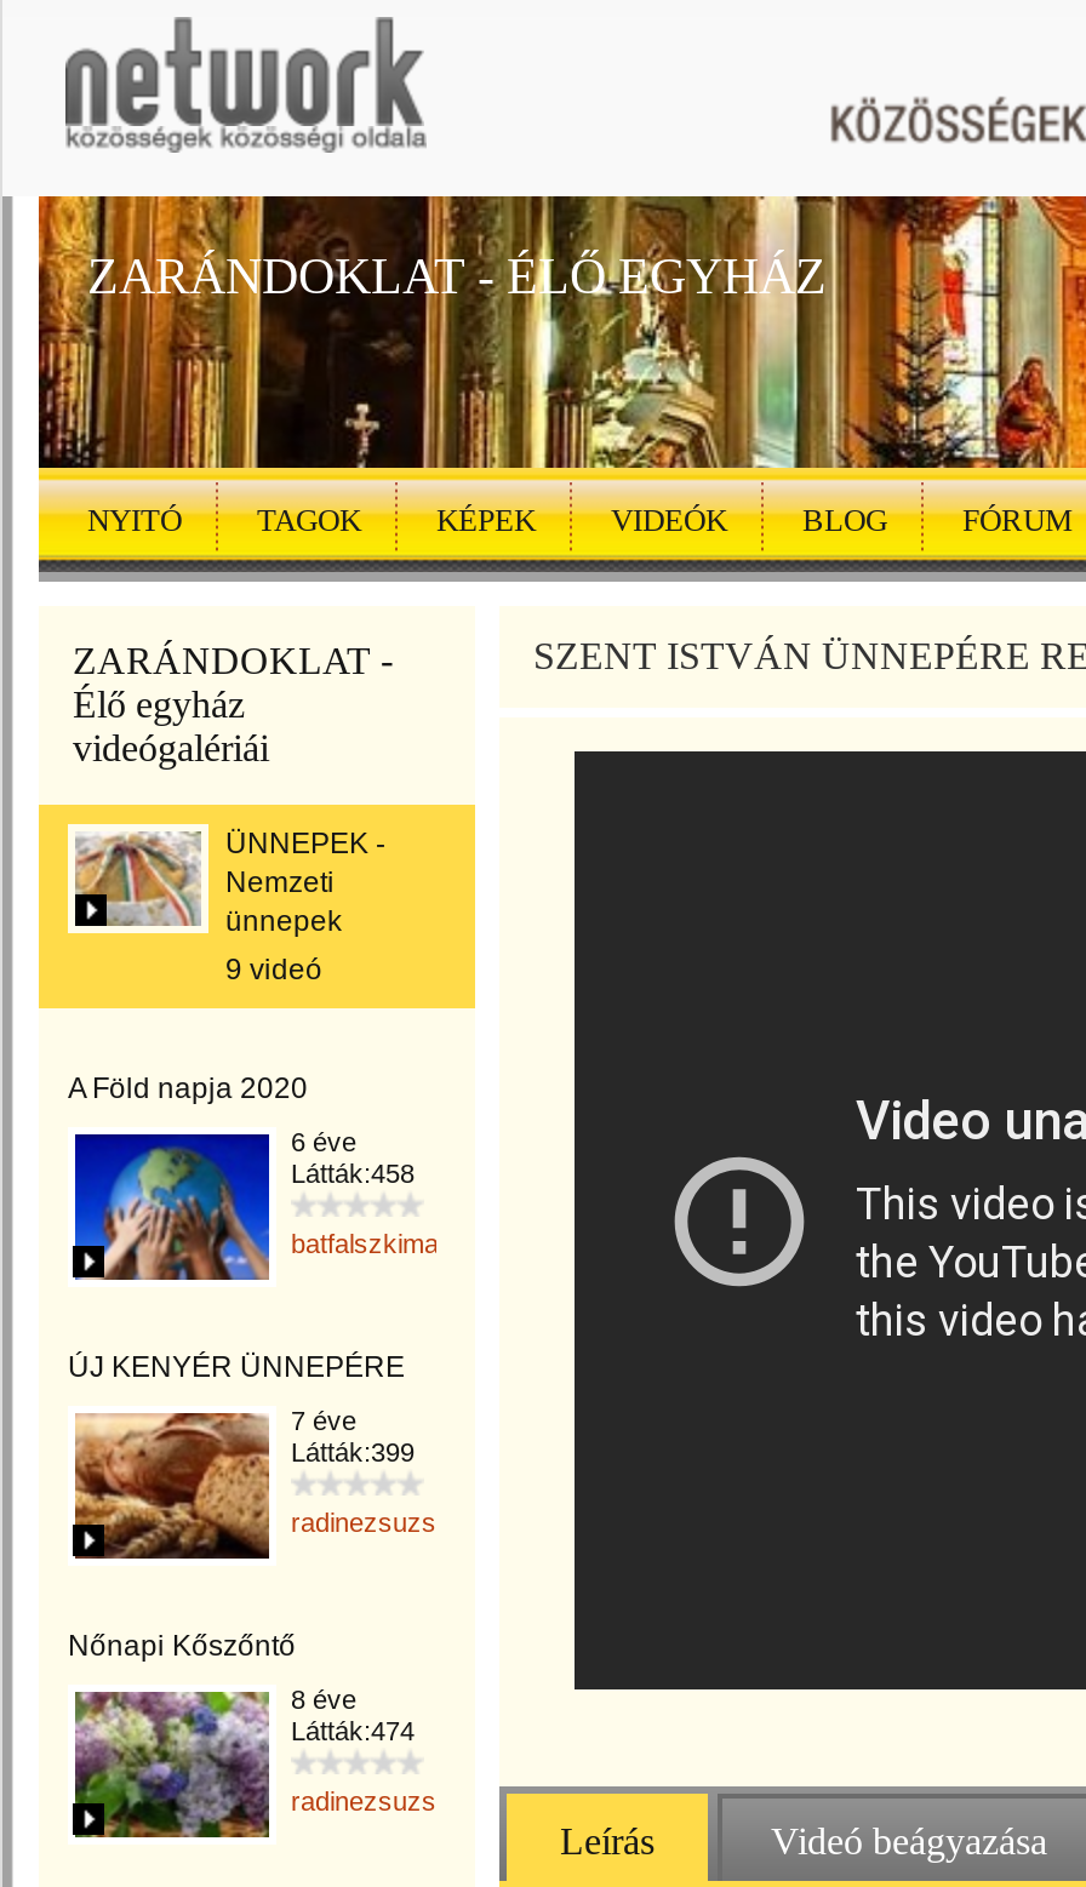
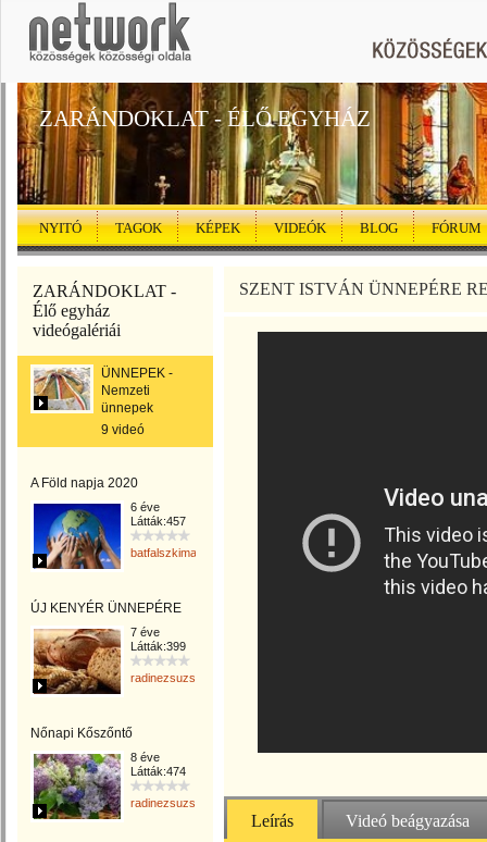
- Látták:458
+ Látták:457
